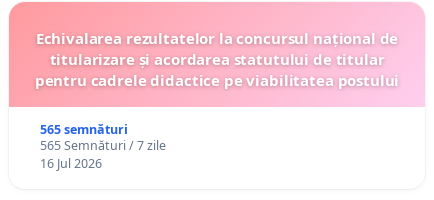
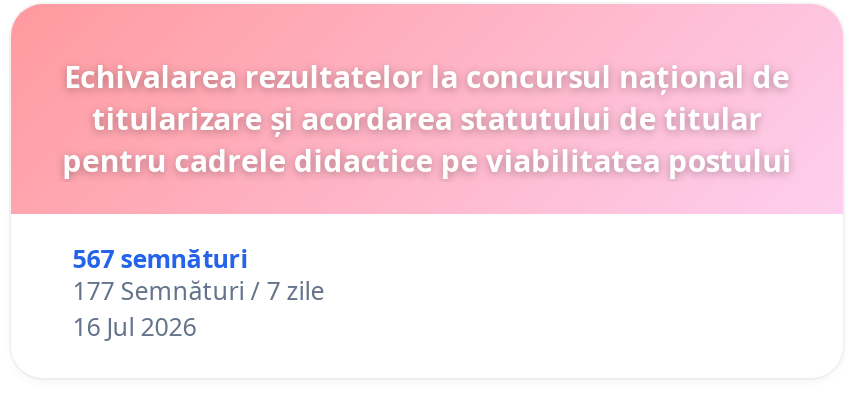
- 565 semnături
+ 567 semnături

- 565 Semnături / 7 zile
+ 177 Semnături / 7 zile
